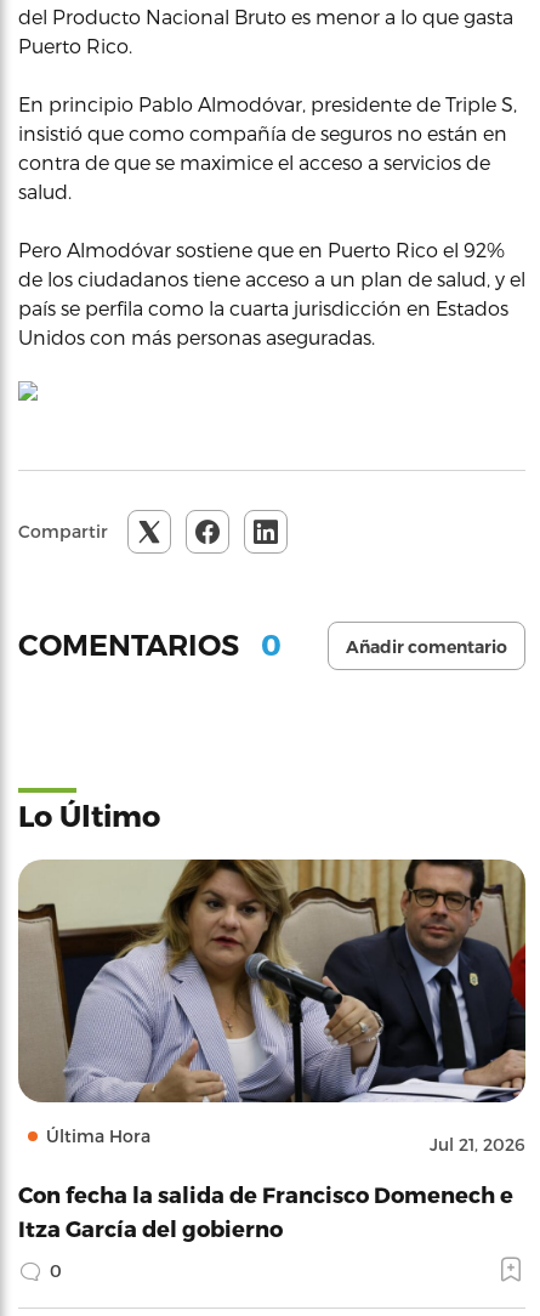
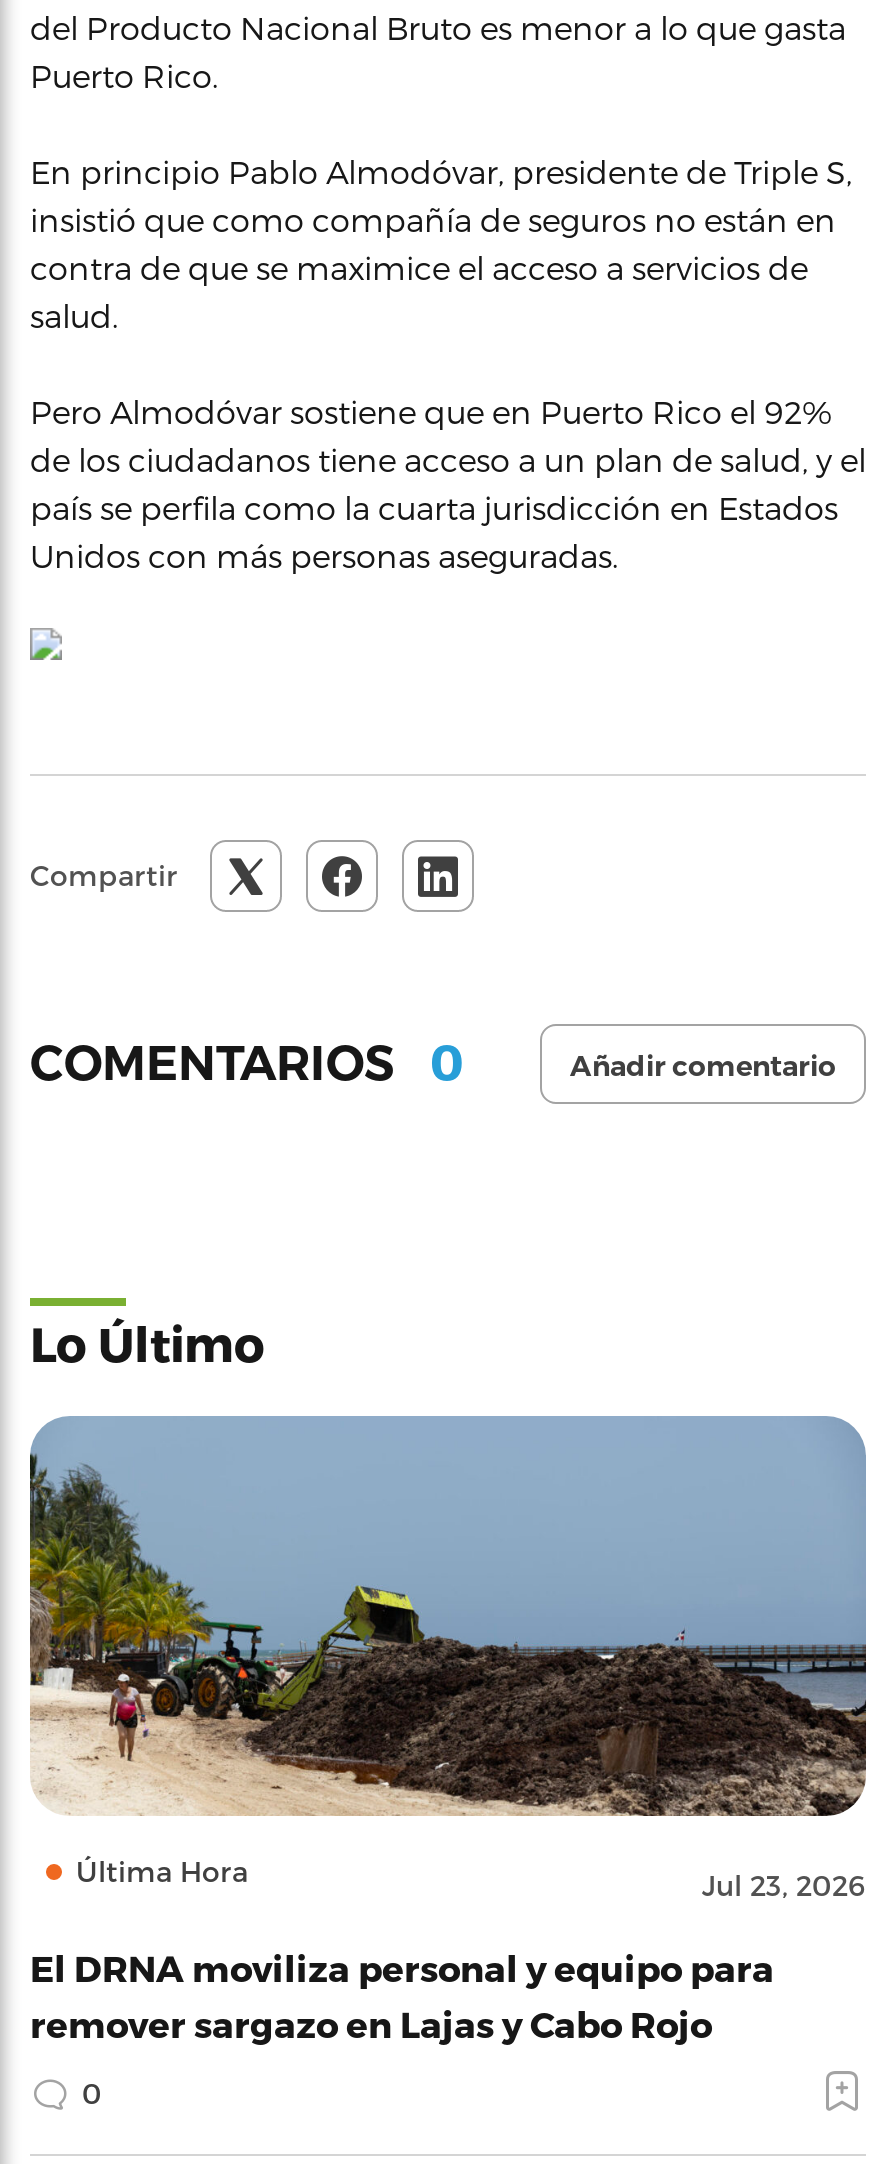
- [image]
- Jul 21, 2026
+ [image]
+ Jul 23, 2026

- Con fecha la salida de Francisco Domenech e
- Itza García del gobierno
+ El DRNA moviliza personal y equipo para
+ remover sargazo en Lajas y Cabo Rojo
